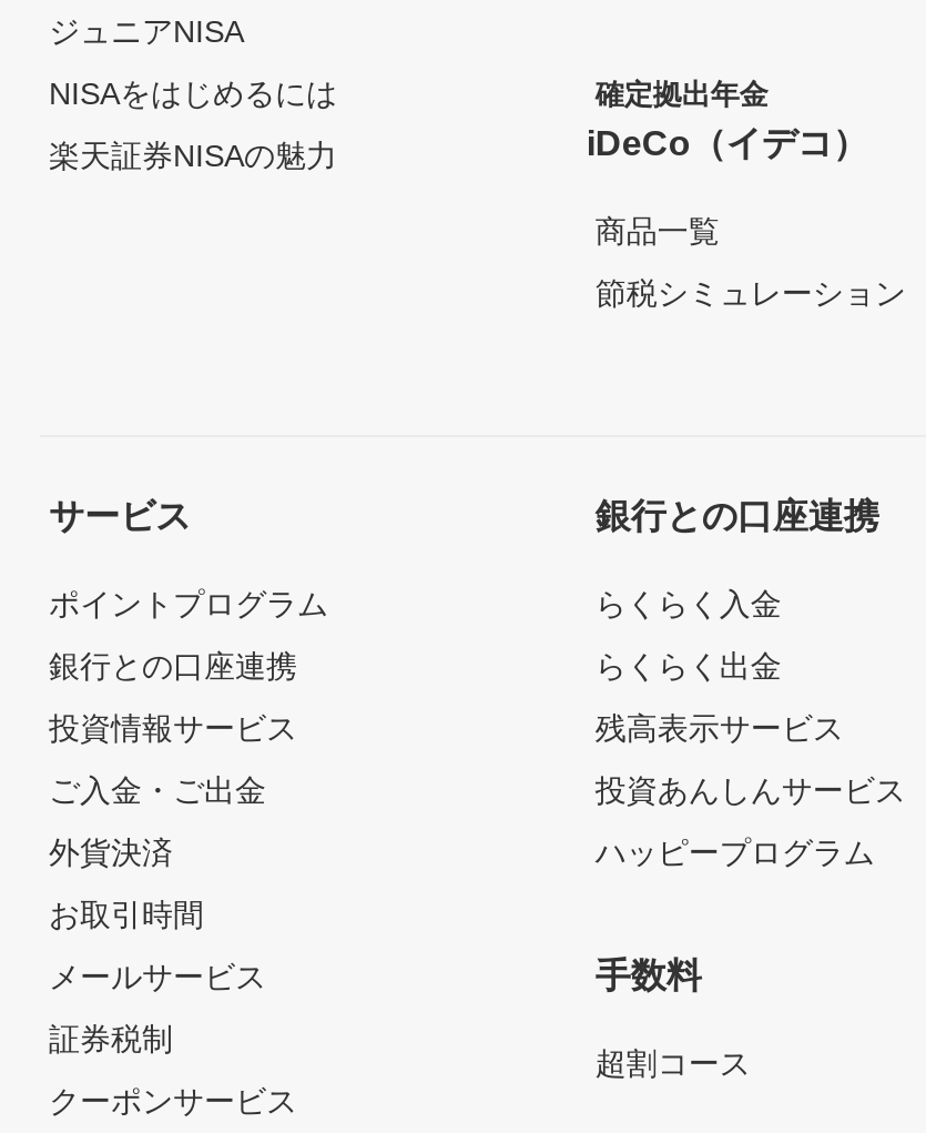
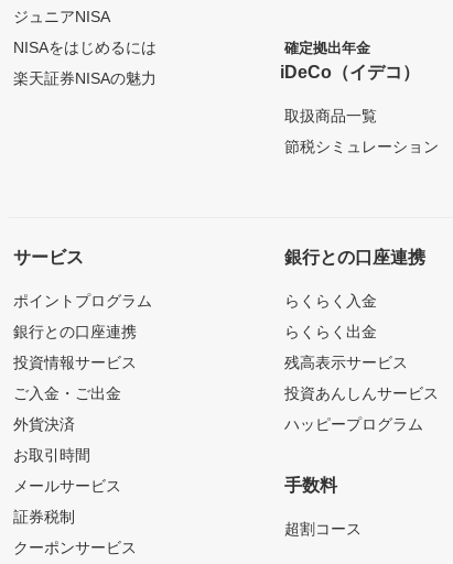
- 商品一覧
+ 取扱商品一覧
